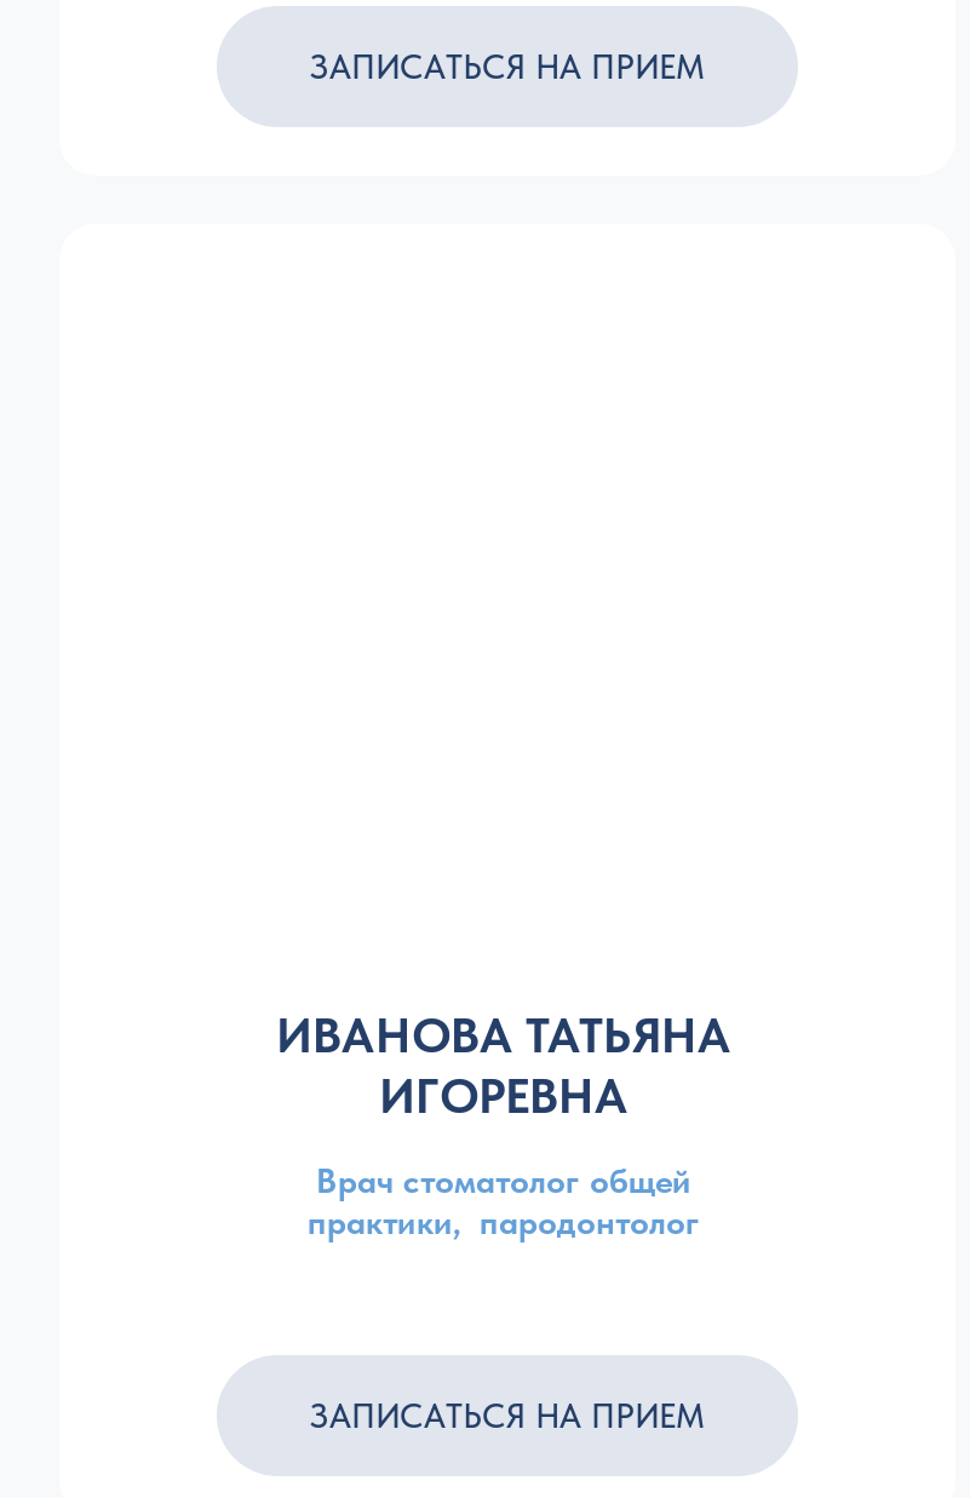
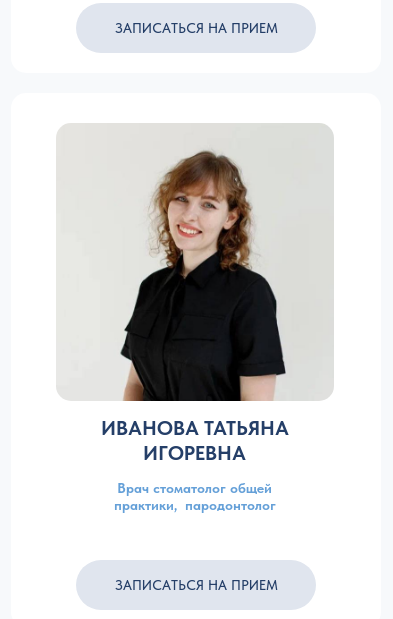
+ [image]
